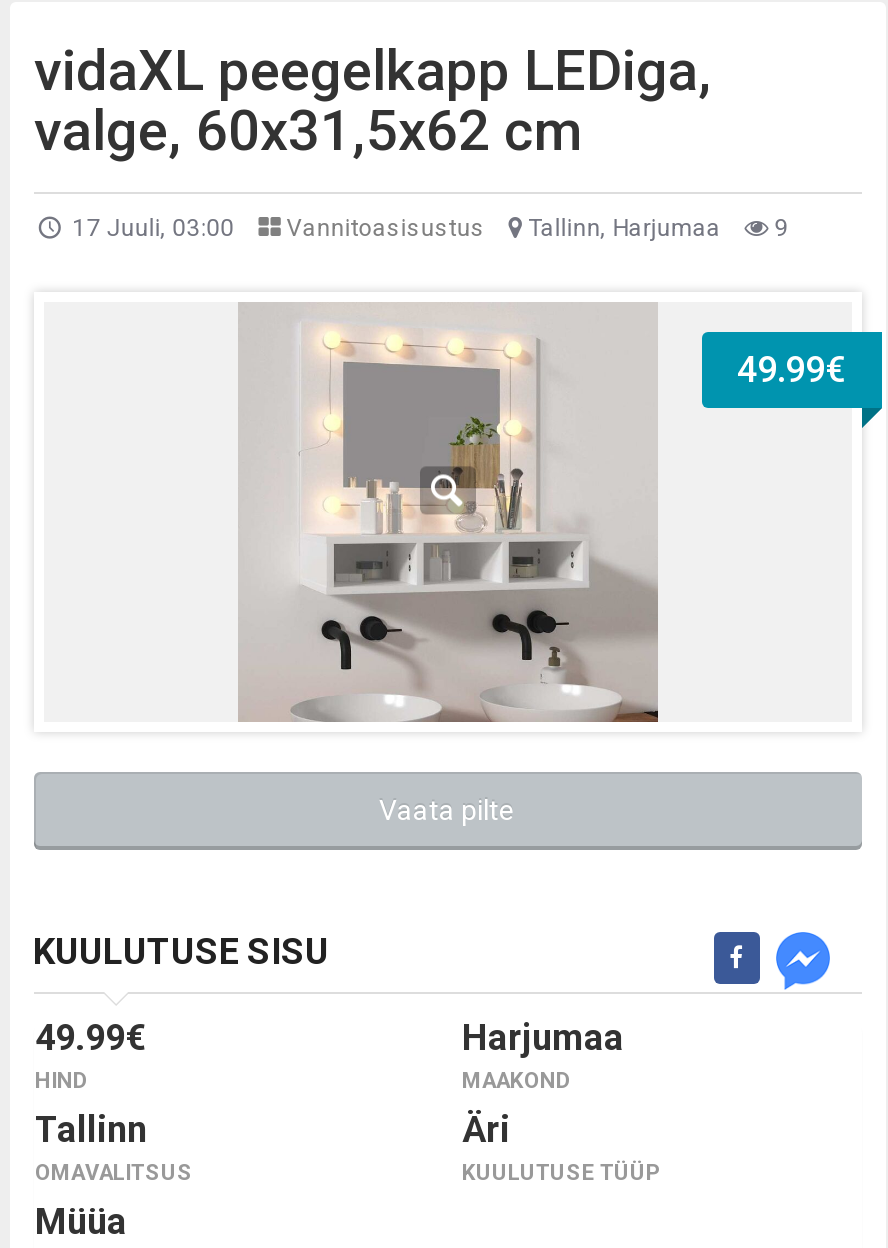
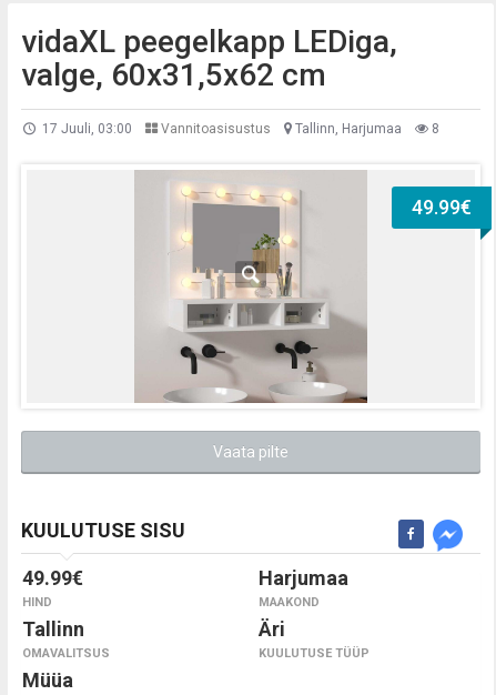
- 17 Juuli, 03:00 Vannitoasisustus Tallinn, Harjumaa 9
+ 17 Juuli, 03:00 Vannitoasisustus Tallinn, Harjumaa 8
